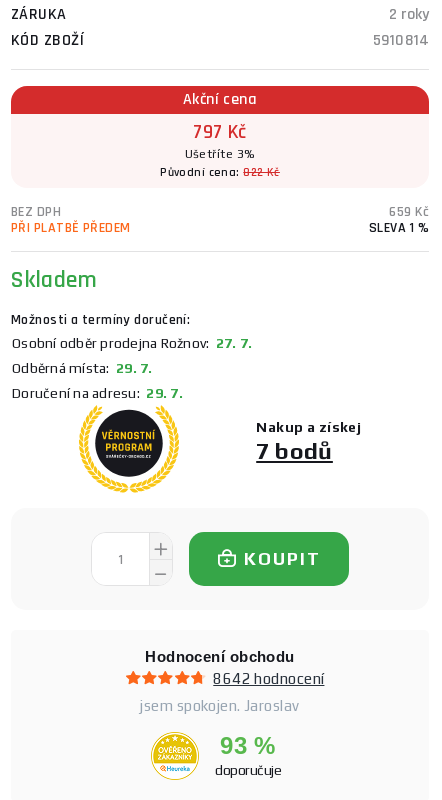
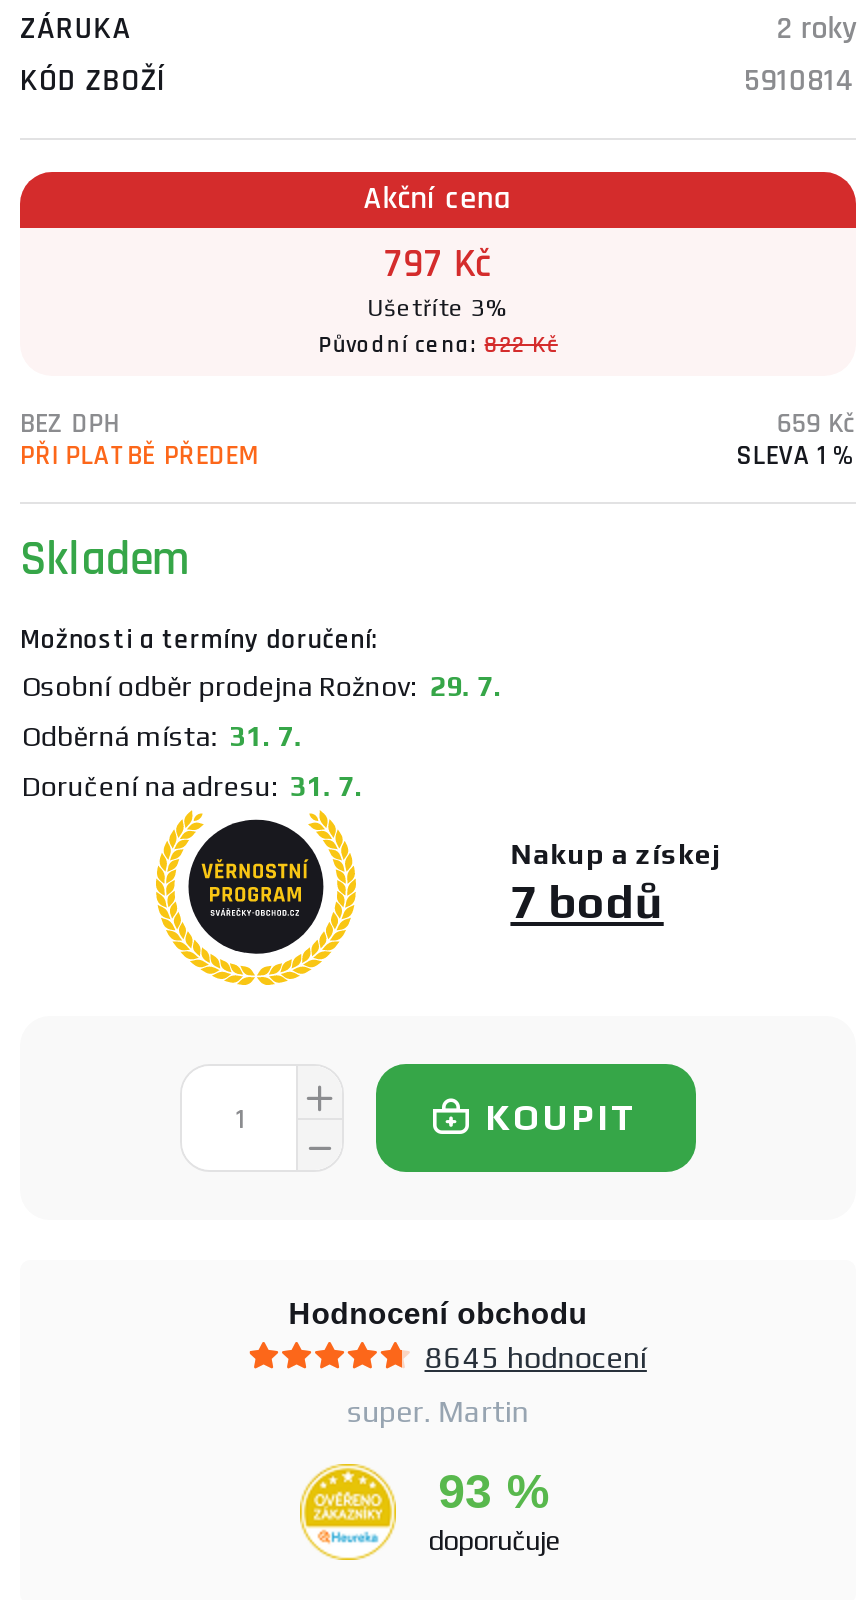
- Osobní odběr prodejna Rožnov: 27. 7.
+ Osobní odběr prodejna Rožnov: 29. 7.

- Odběrná místa: 29. 7.
+ Odběrná místa: 31. 7.

- Doručení na adresu: 29. 7.
+ Doručení na adresu: 31. 7.

- 8642 hodnocení
+ 8645 hodnocení

- jsem spokojen. Jaroslav
+ super. Martin
